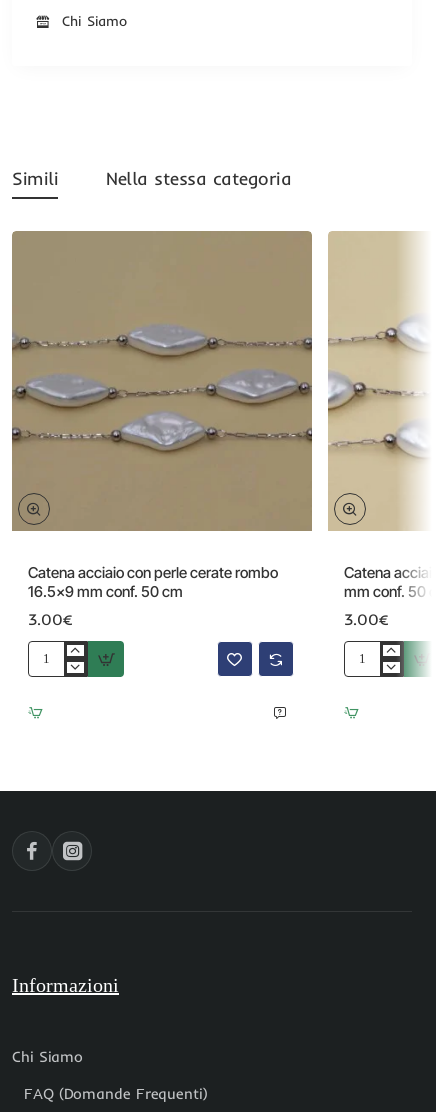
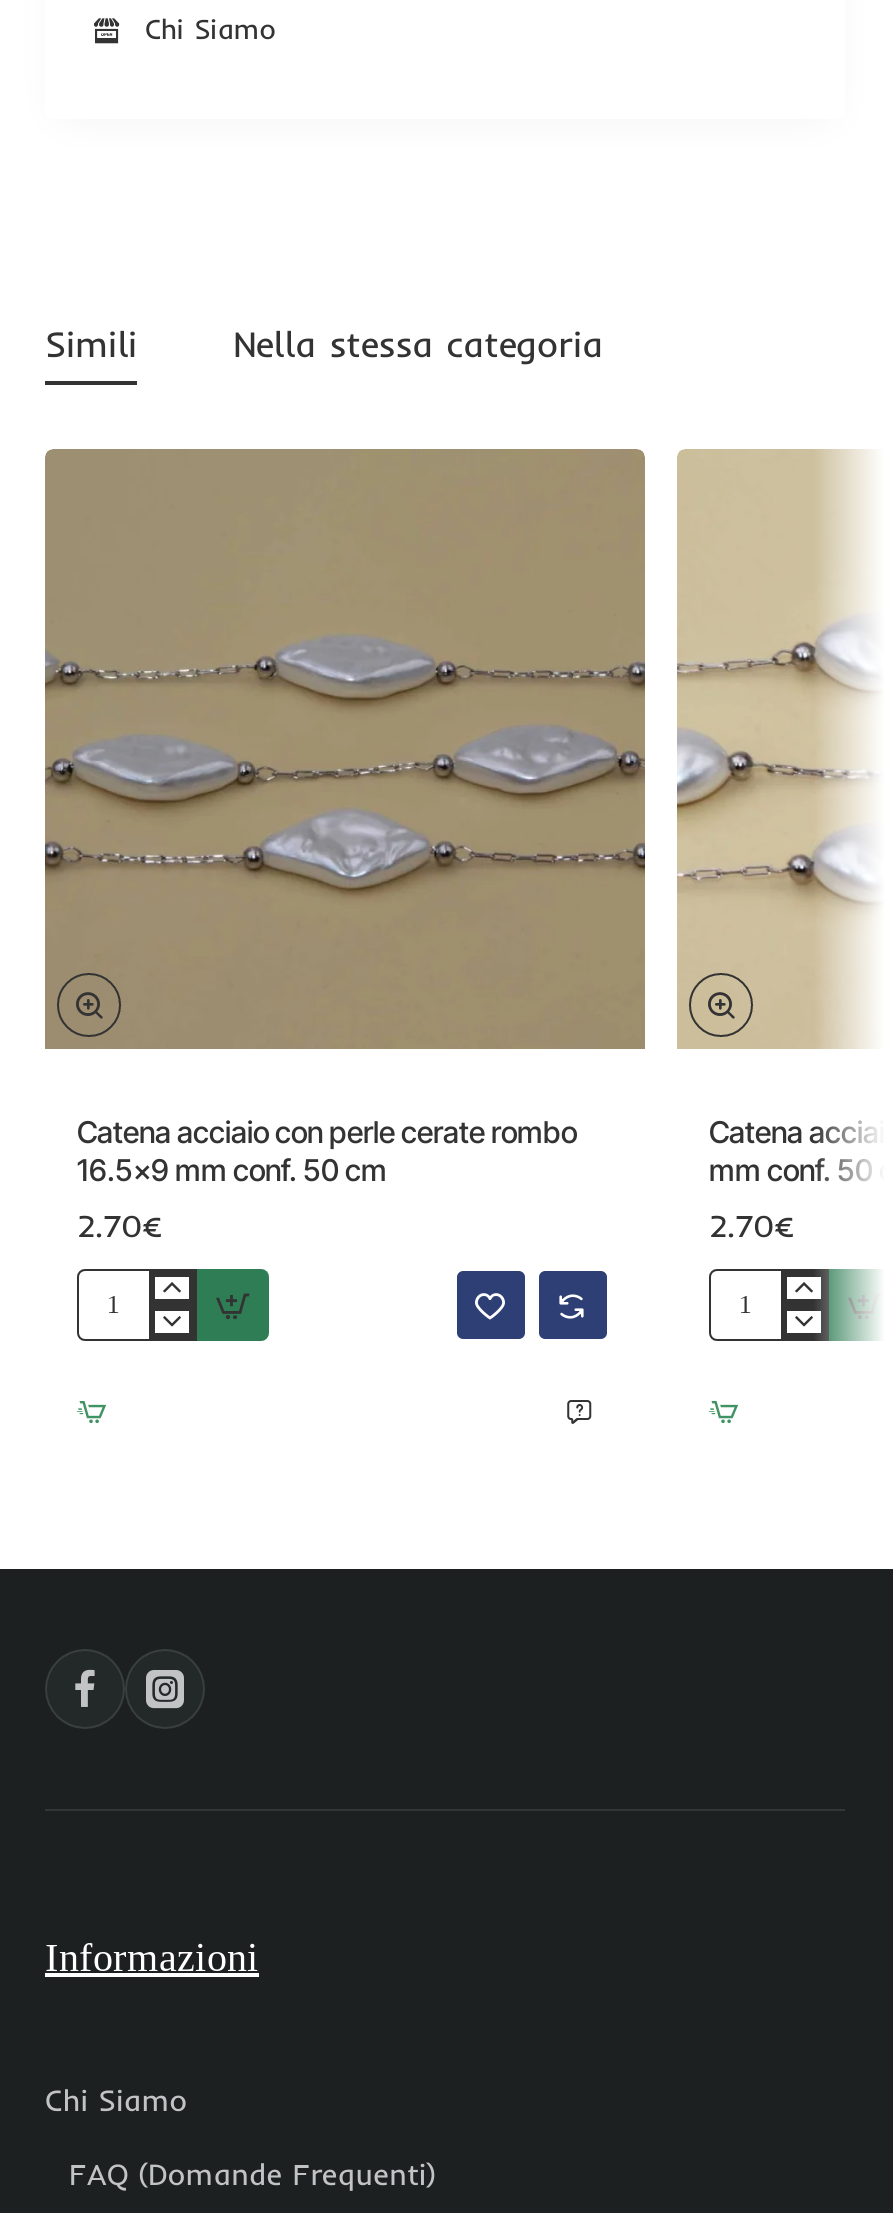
- 3.00€
+ 2.70€

- 3.00€
+ 2.70€
